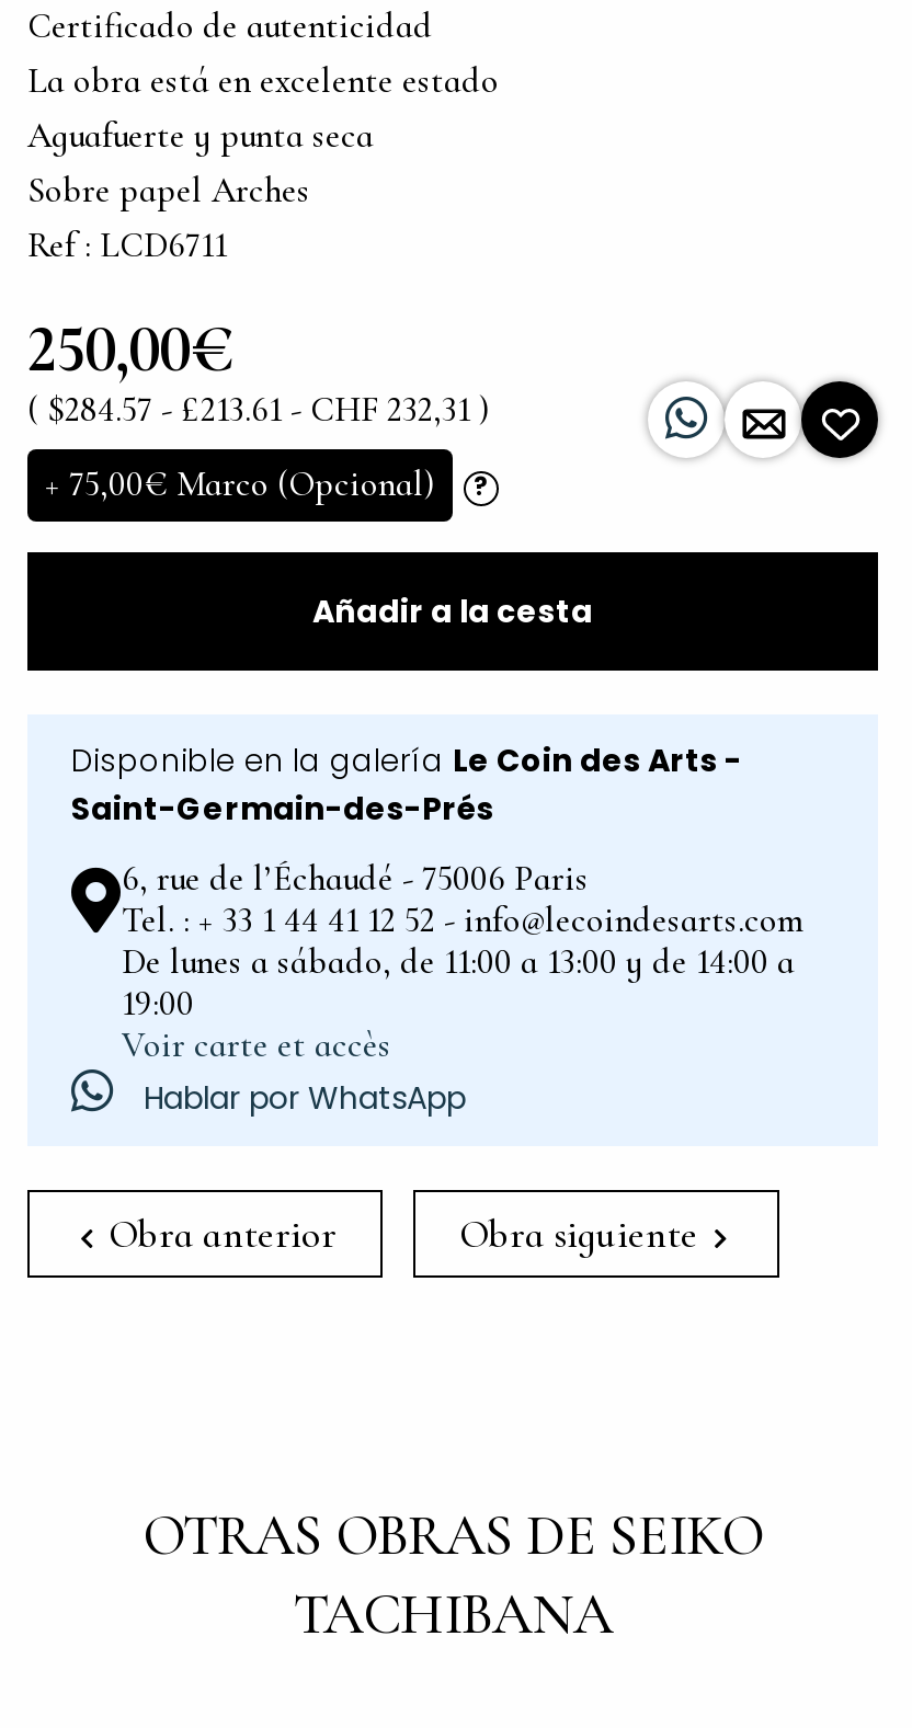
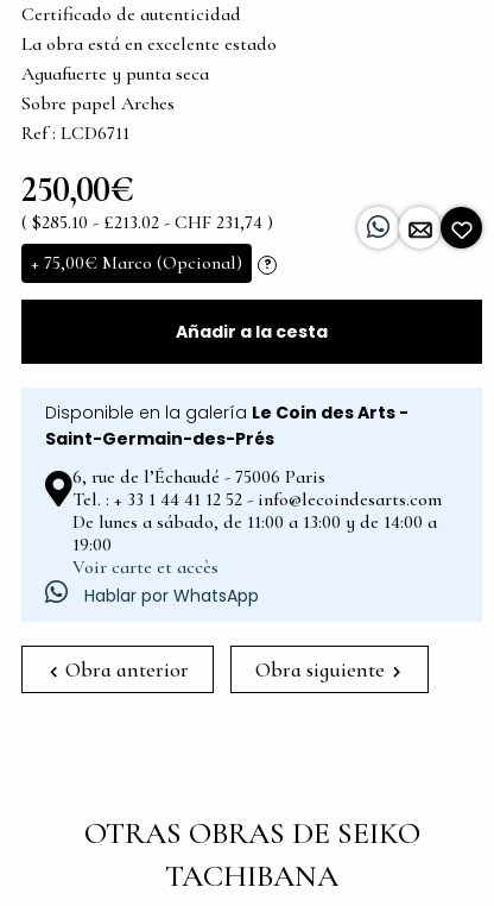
- ( $284.57 - £213.61 - CHF 232,31 )
+ ( $285.10 - £213.02 - CHF 231,74 )
